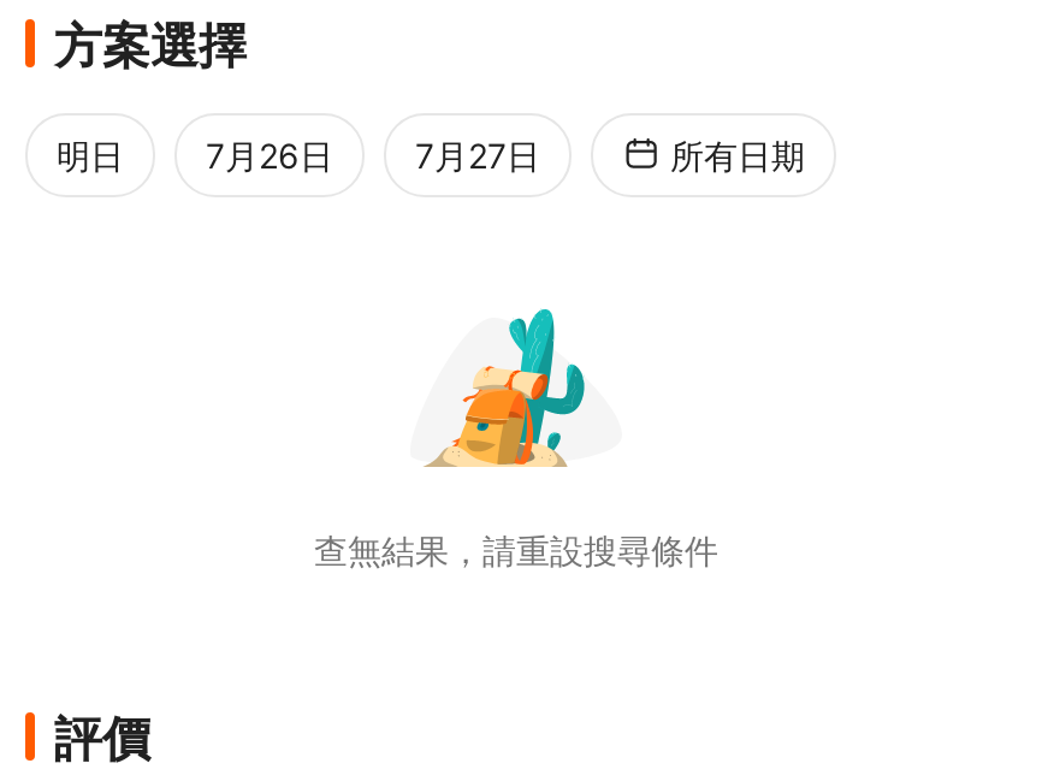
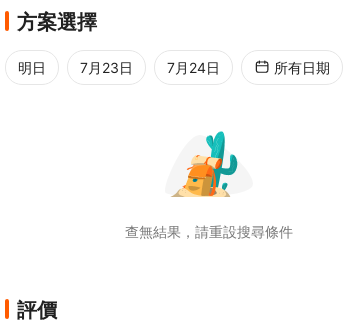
- 7月26日
+ 7月23日

- 7月27日
+ 7月24日
